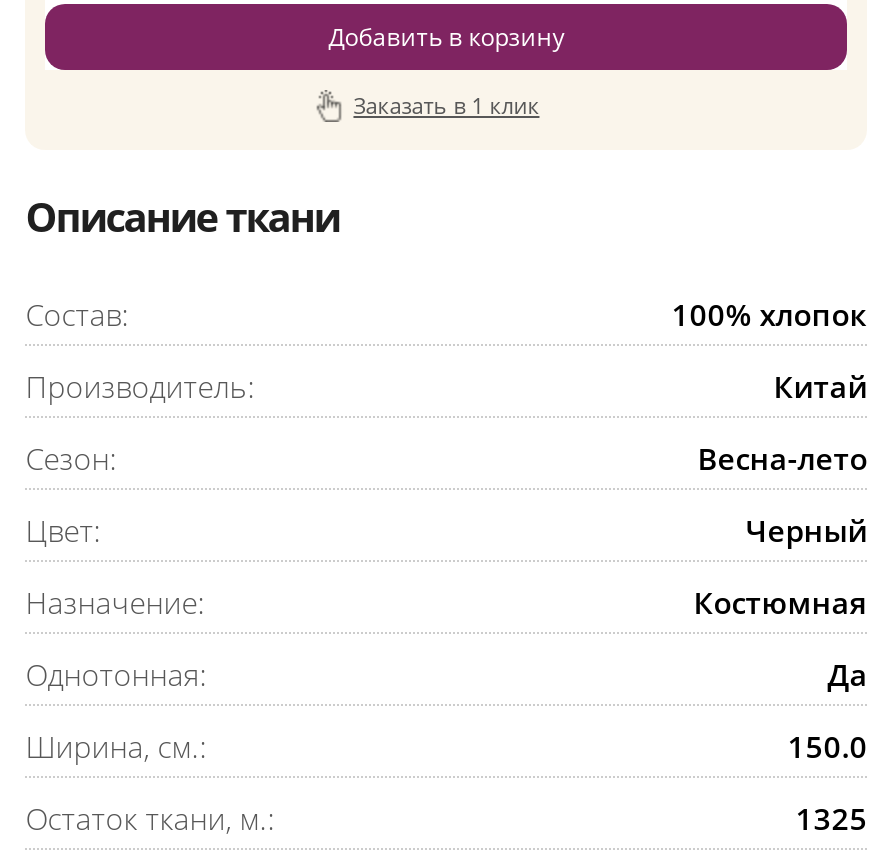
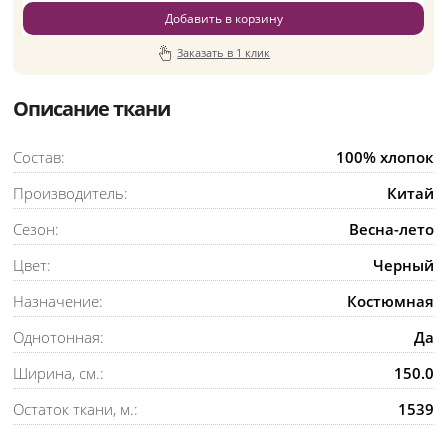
- 1325
+ 1539
